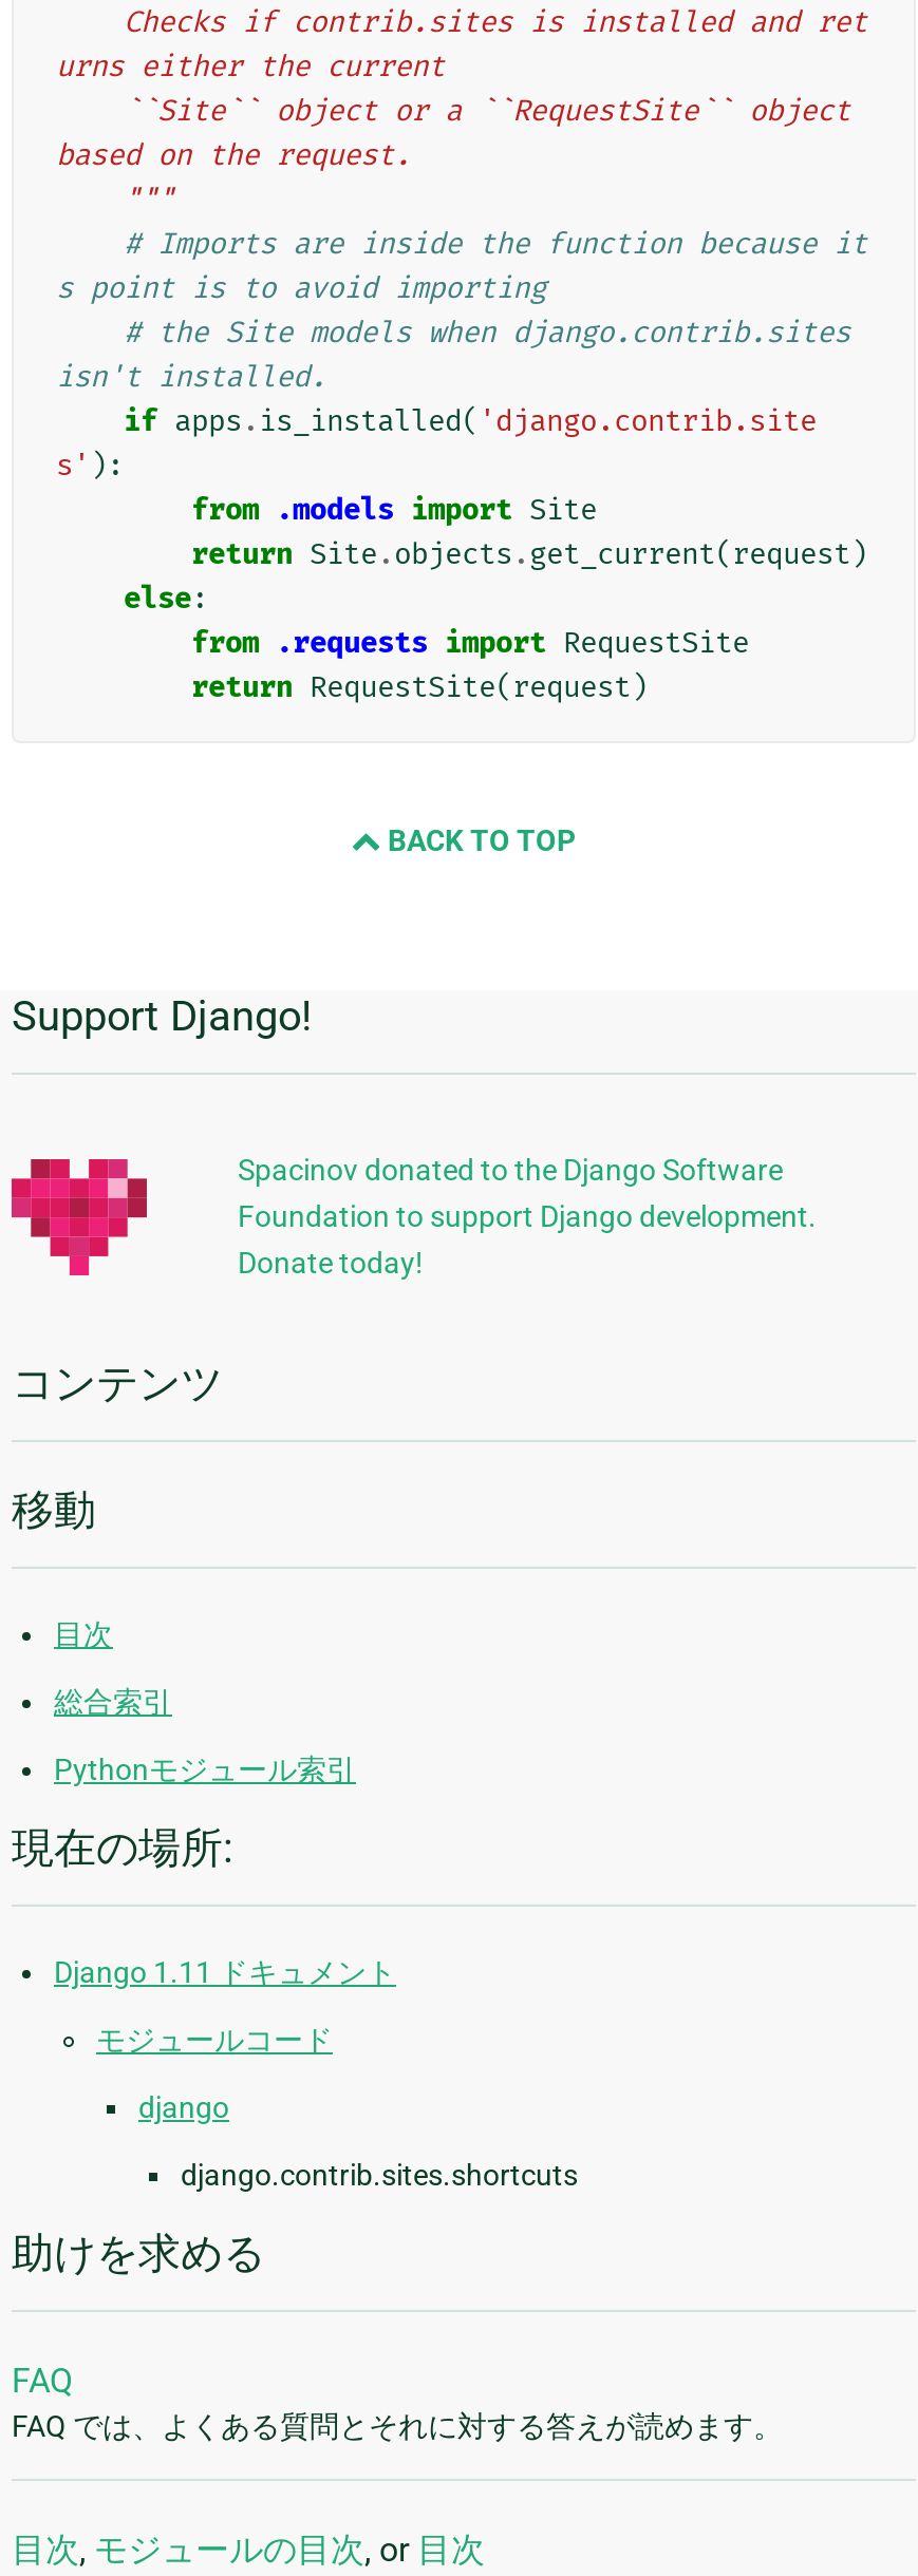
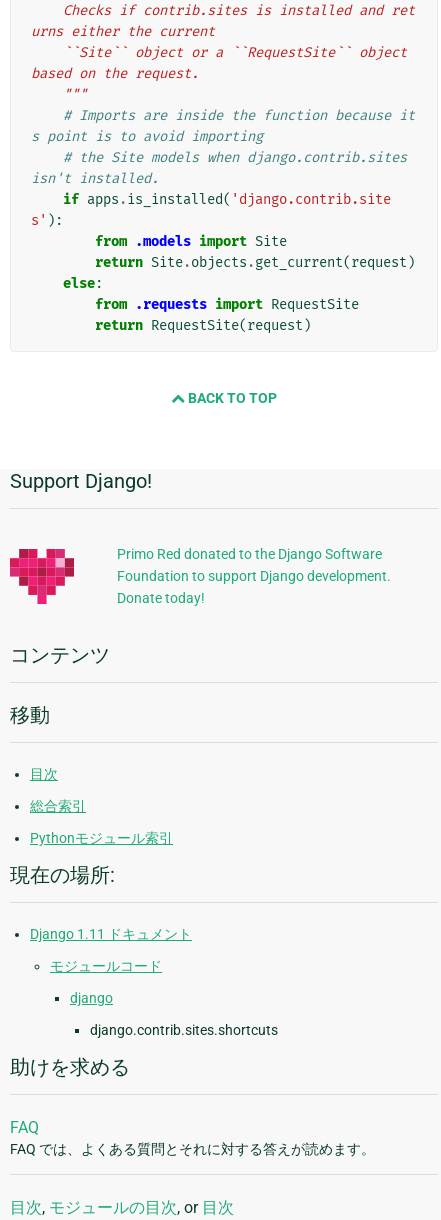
- Spacinov donated to the Django Software
+ Primo Red donated to the Django Software
